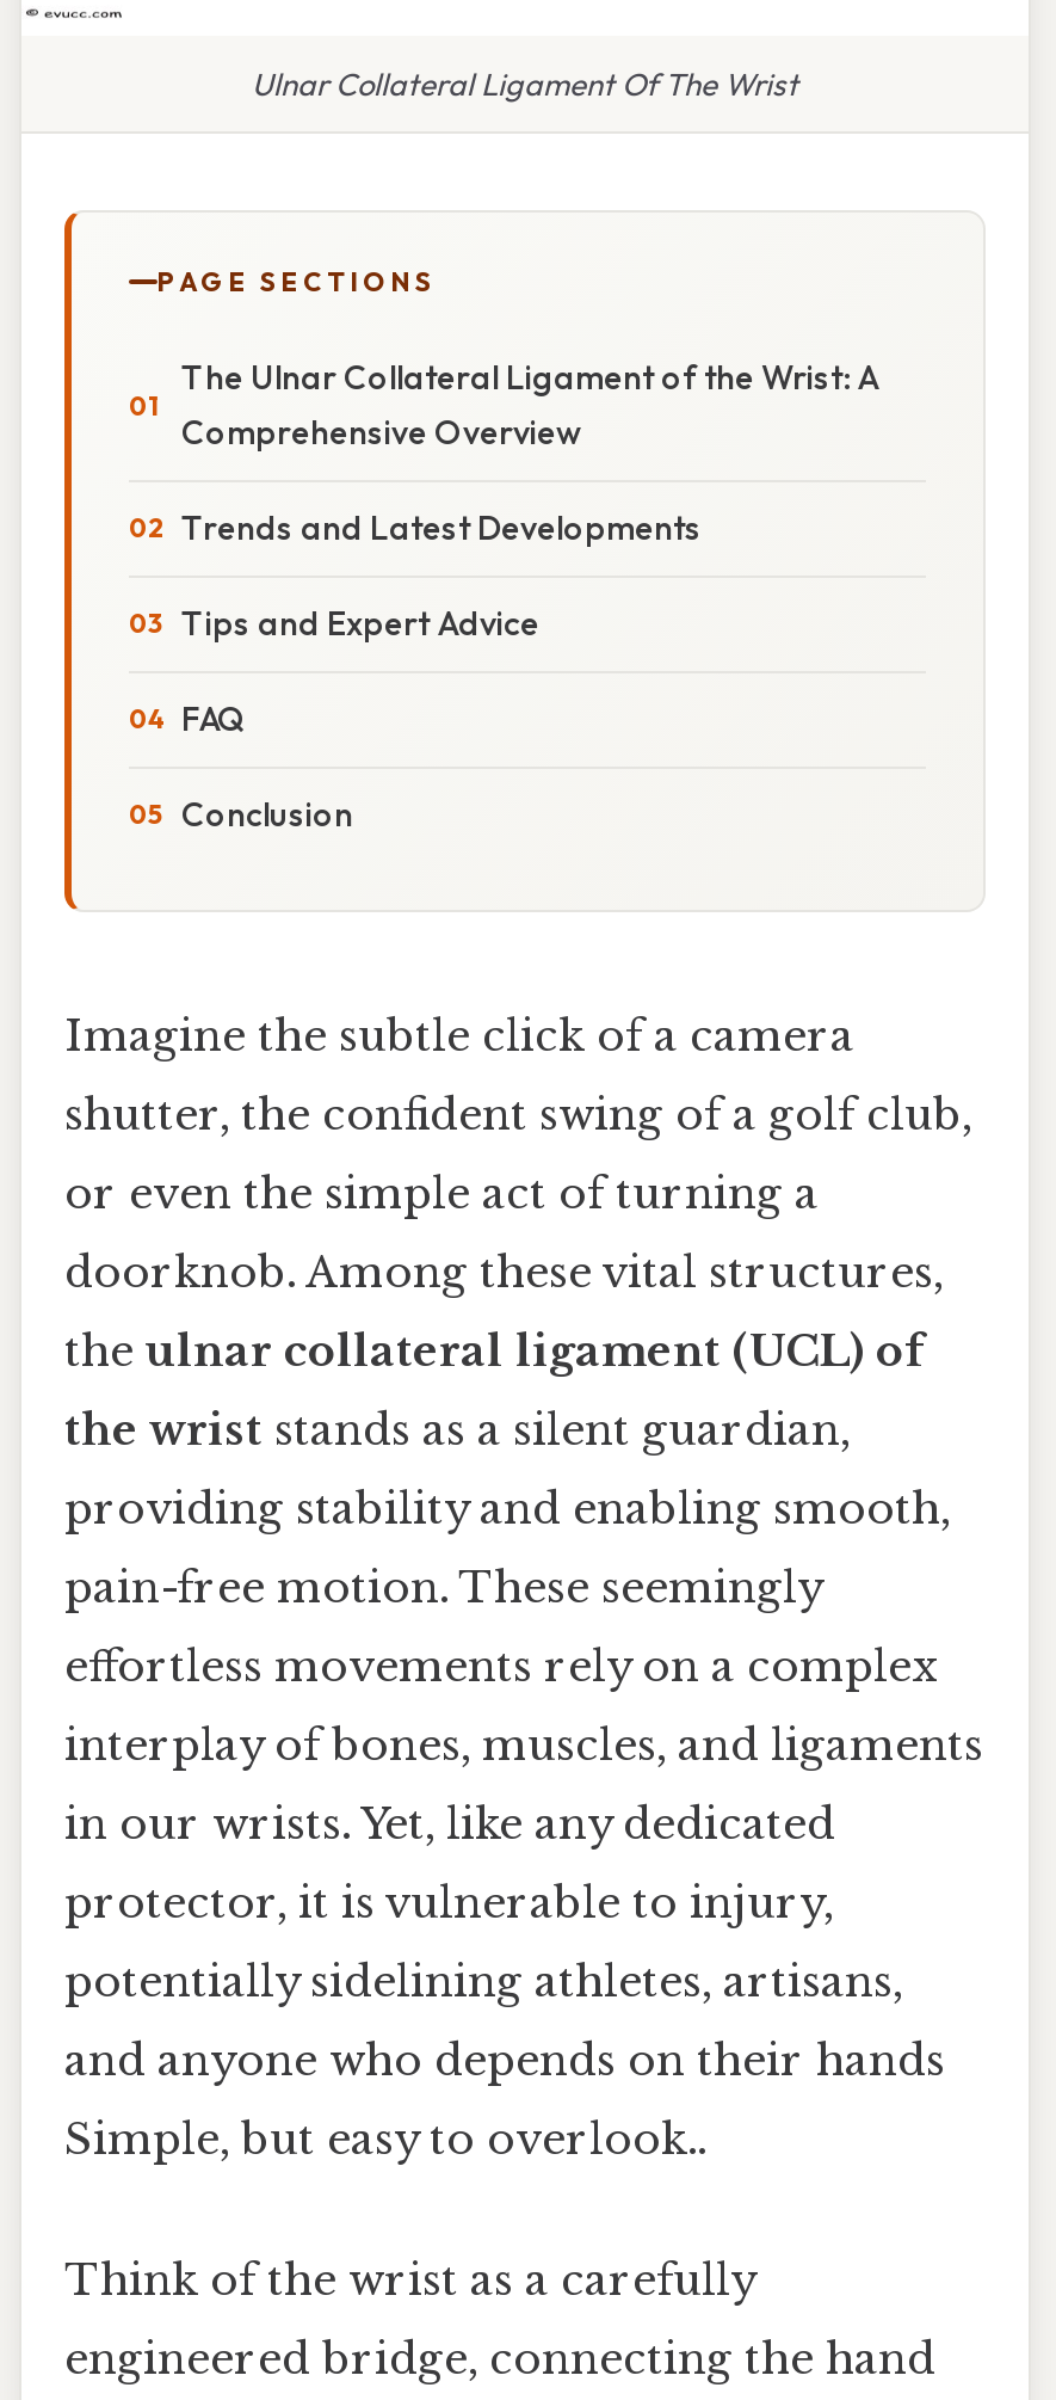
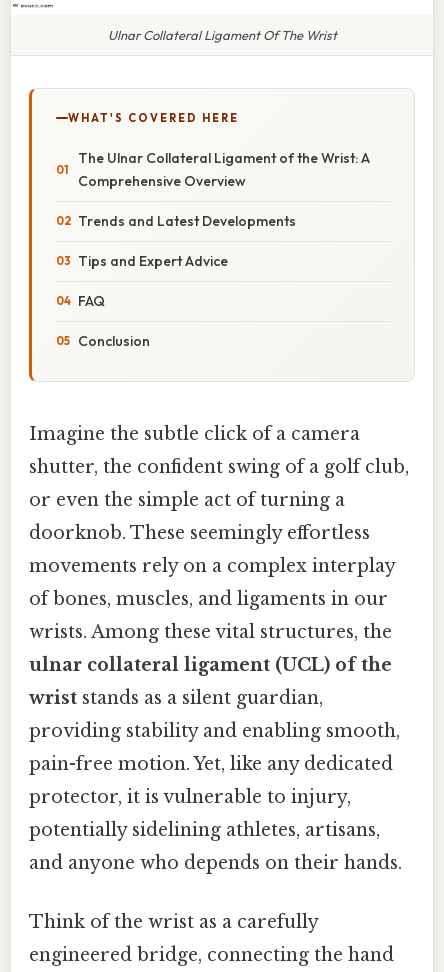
- PAGE SECTIONS
+ WHAT'S COVERED HERE

- doorknob. Among these vital structures,
- the ulnar collateral ligament (UCL) of
- the wrist stands as a silent guardian,
+ doorknob. These seemingly effortless
+ movements rely on a complex interplay
+ of bones, muscles, and ligaments in our
+ wrists. Among these vital structures, the
+ ulnar collateral ligament (UCL) of the
+ wrist stands as a silent guardian,

moved down: providing stability and enabling smooth,

- pain-free motion. These seemingly
- effortless movements rely on a complex
- interplay of bones, muscles, and ligaments
- in our wrists. Yet, like any dedicated
+ pain-free motion. Yet, like any dedicated

- and anyone who depends on their hands
- Simple, but easy to overlook..
+ and anyone who depends on their hands.
